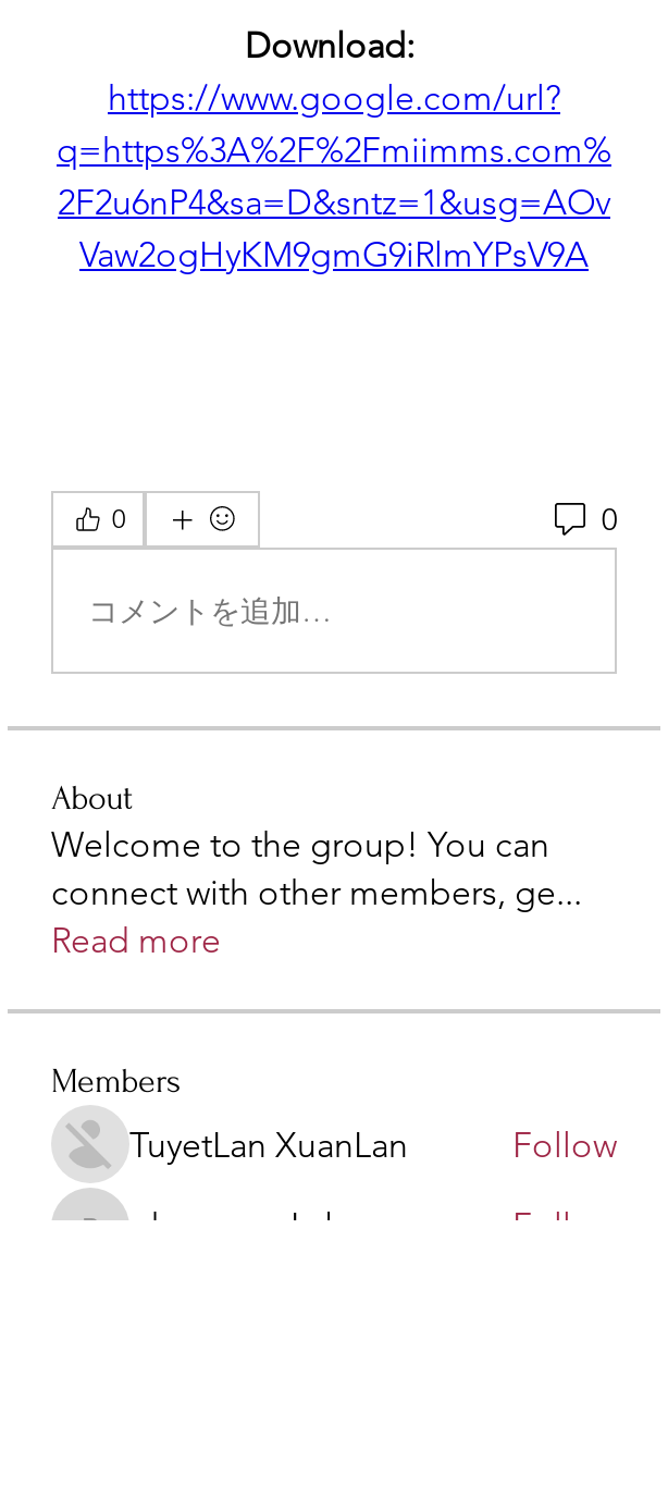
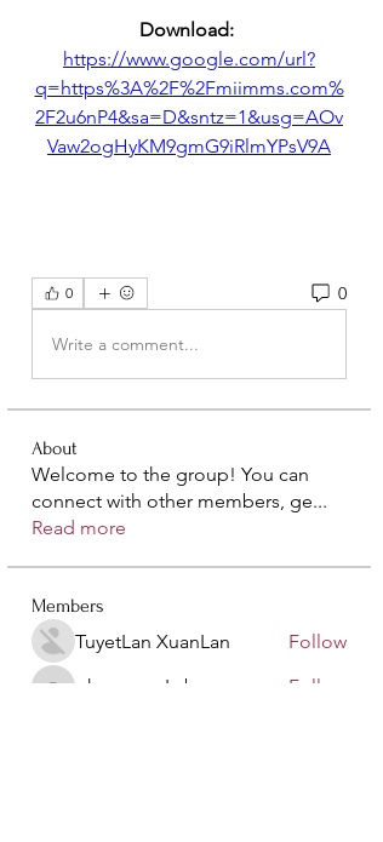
- コメントを追加…
+ Write a comment...
